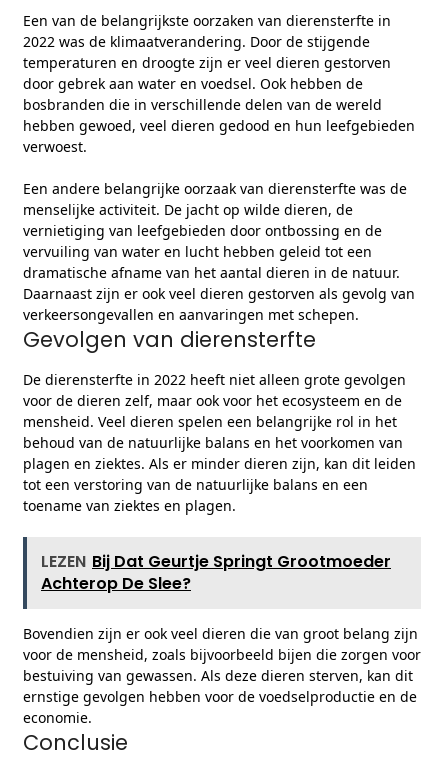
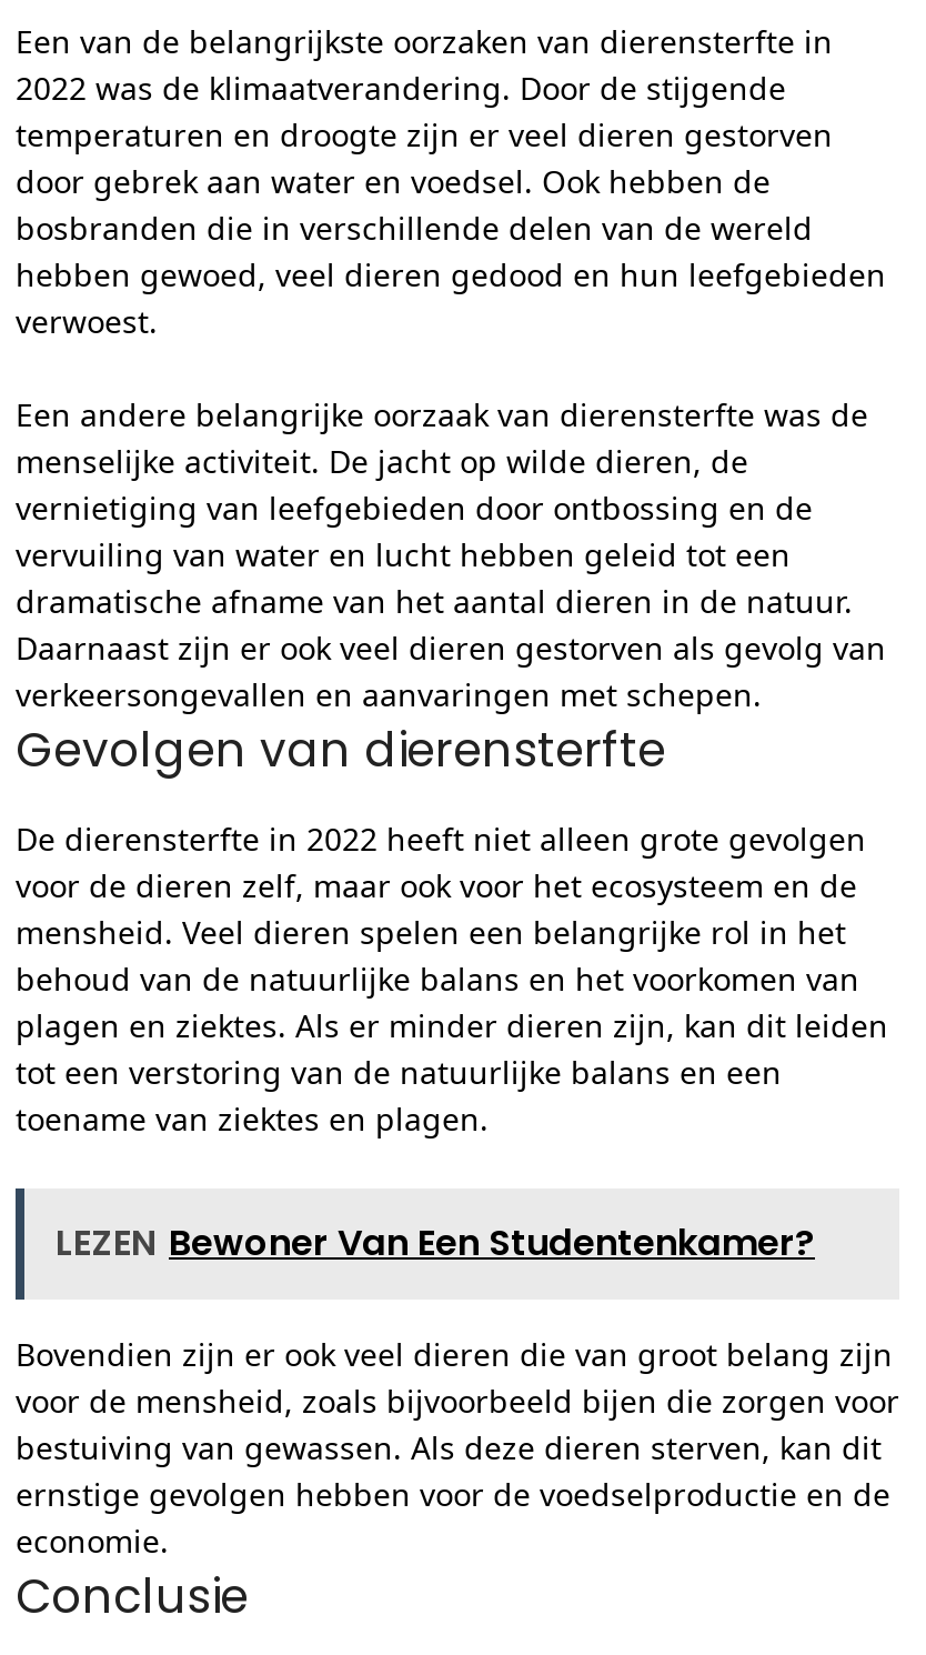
- LEZEN Bij Dat Geurtje Springt Grootmoeder
- Achterop De Slee?
+ LEZEN Bewoner Van Een Studentenkamer?
